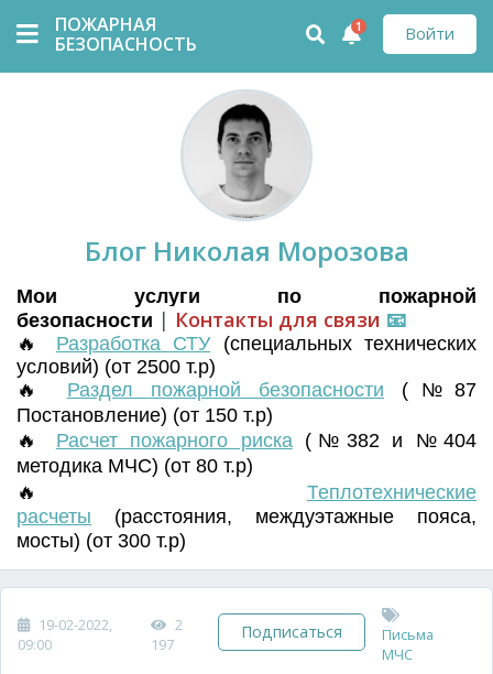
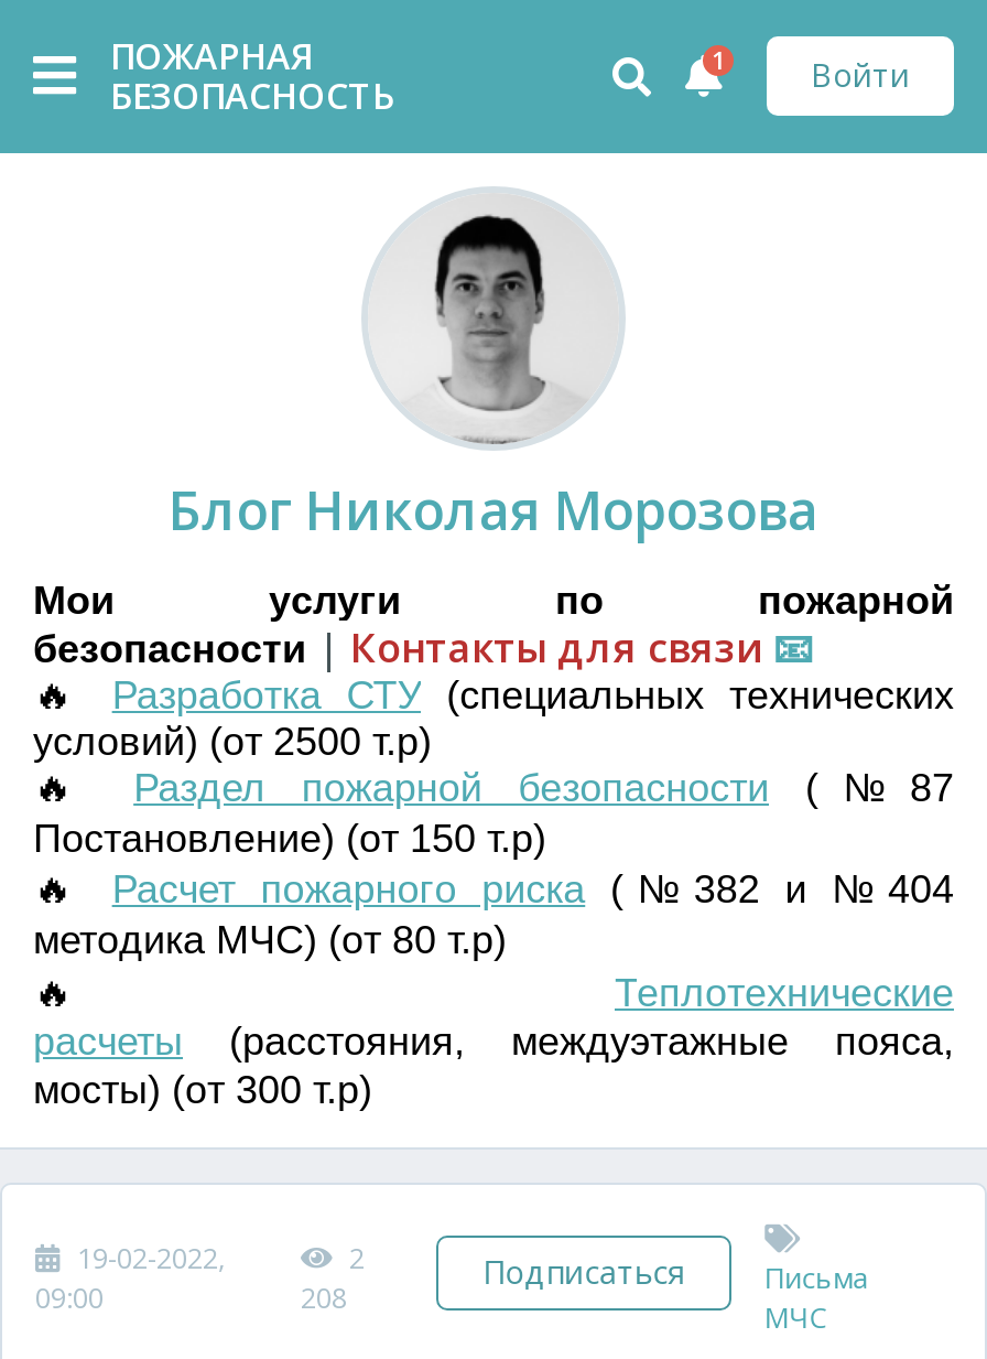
- 197
+ 208
